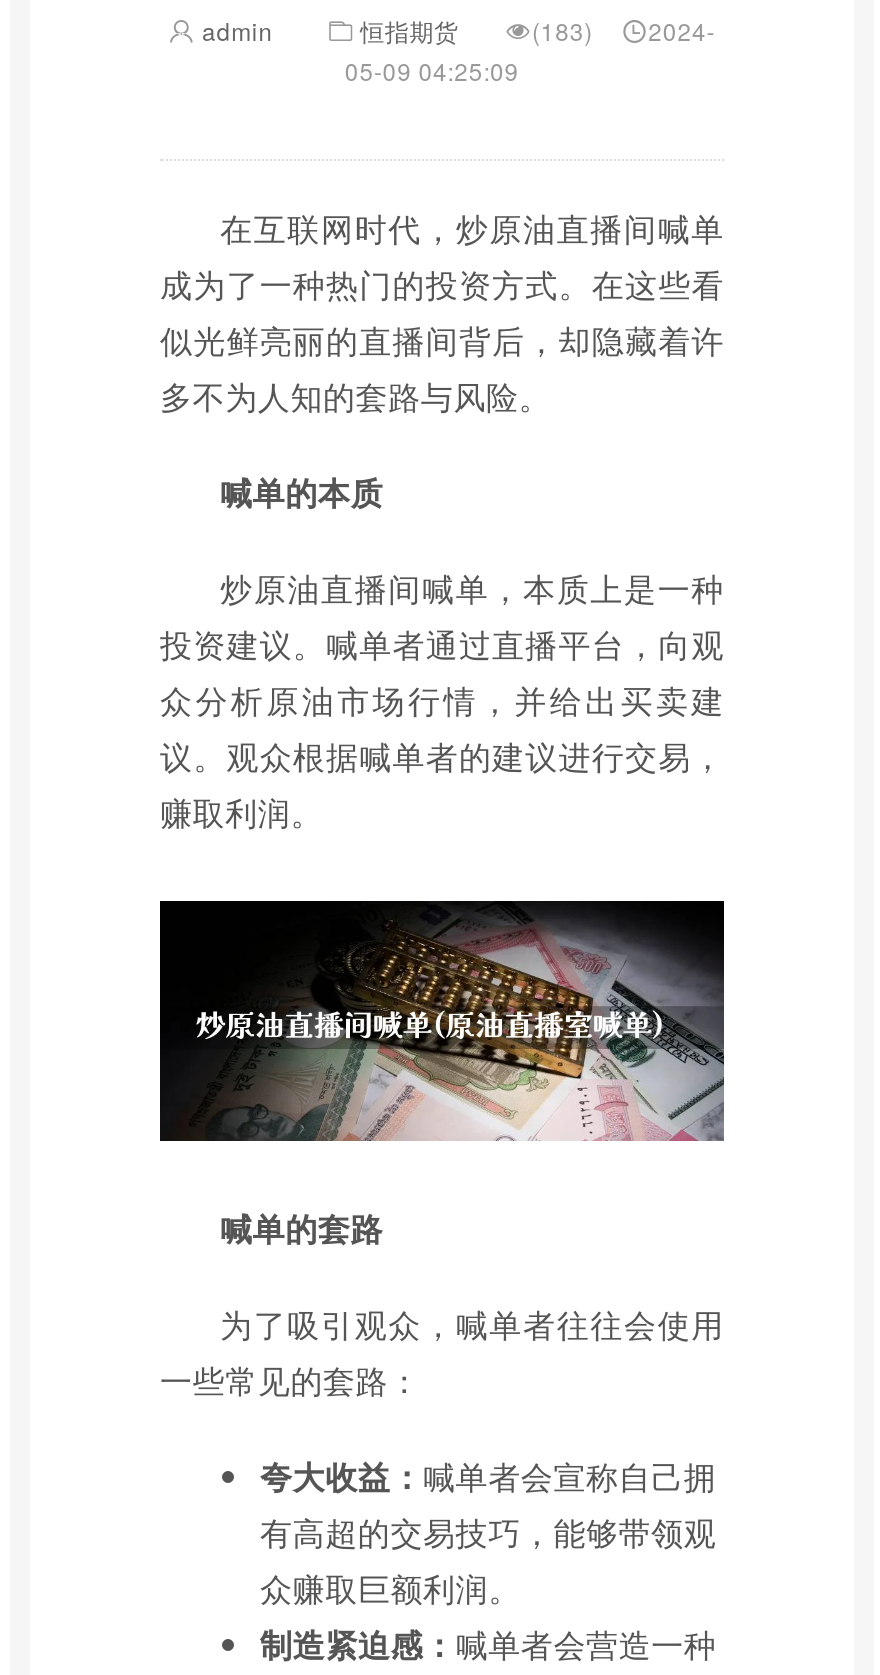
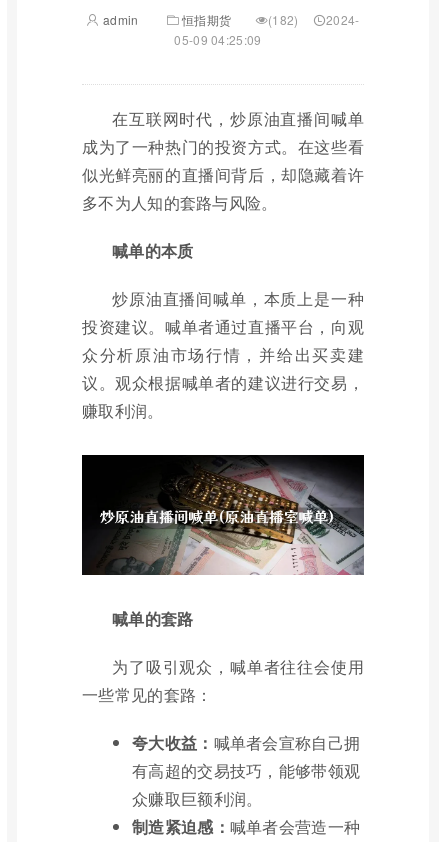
- (183) 2024-
+ (182) 2024-
